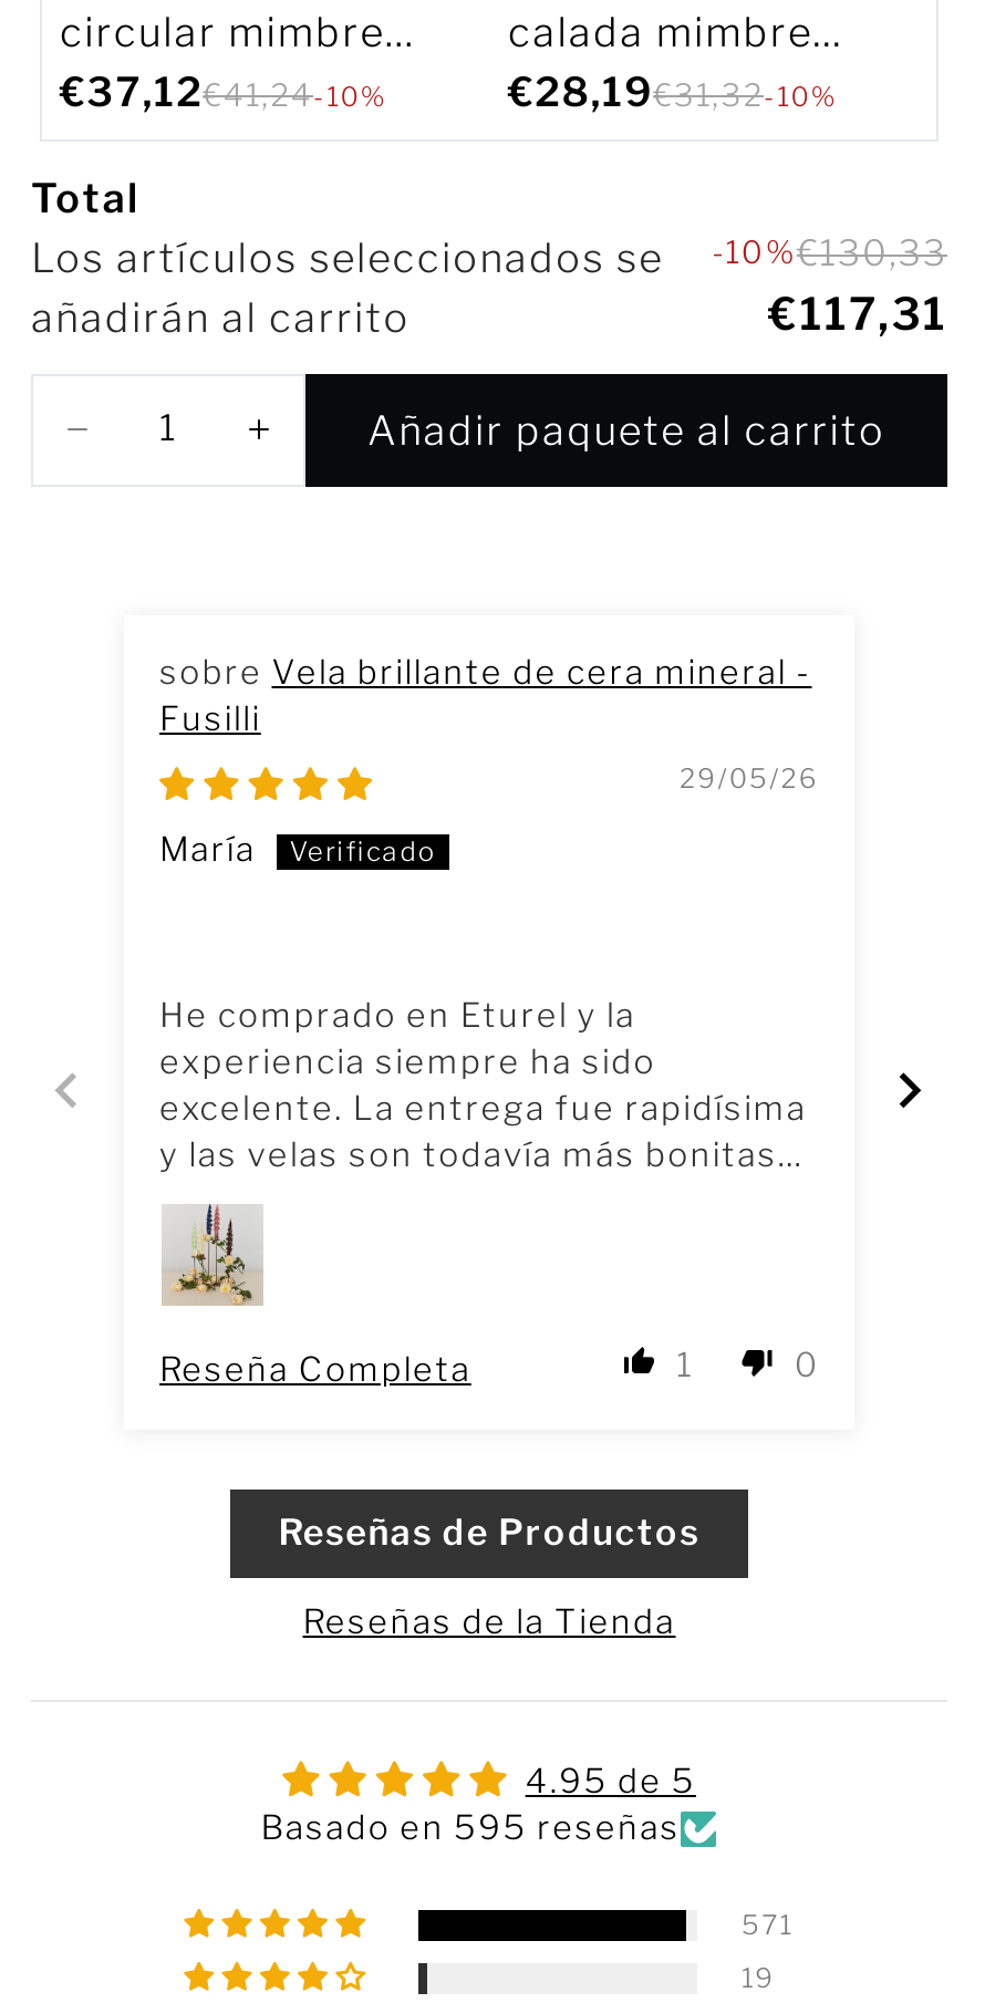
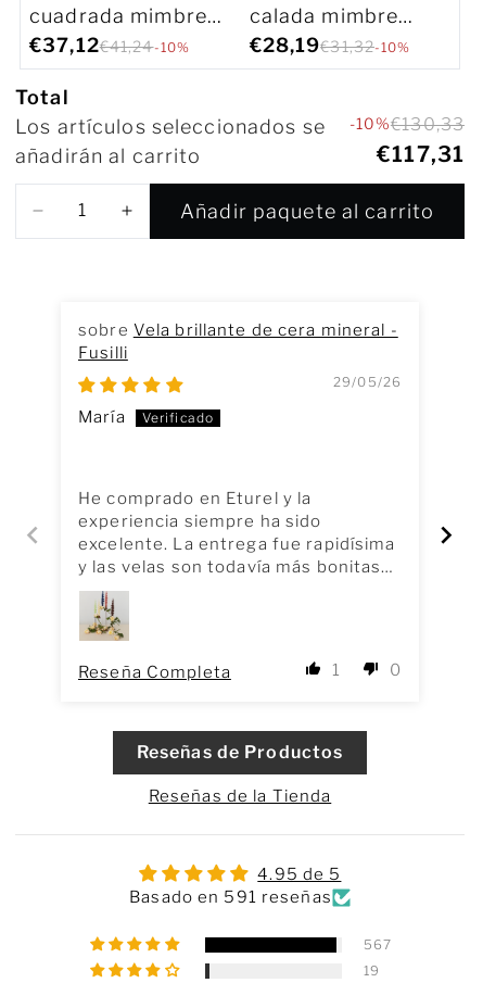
- circular mimbre
+ cuadrada mimbre

- Basado en 595 reseñas
+ Basado en 591 reseñas

- 571
+ 567
